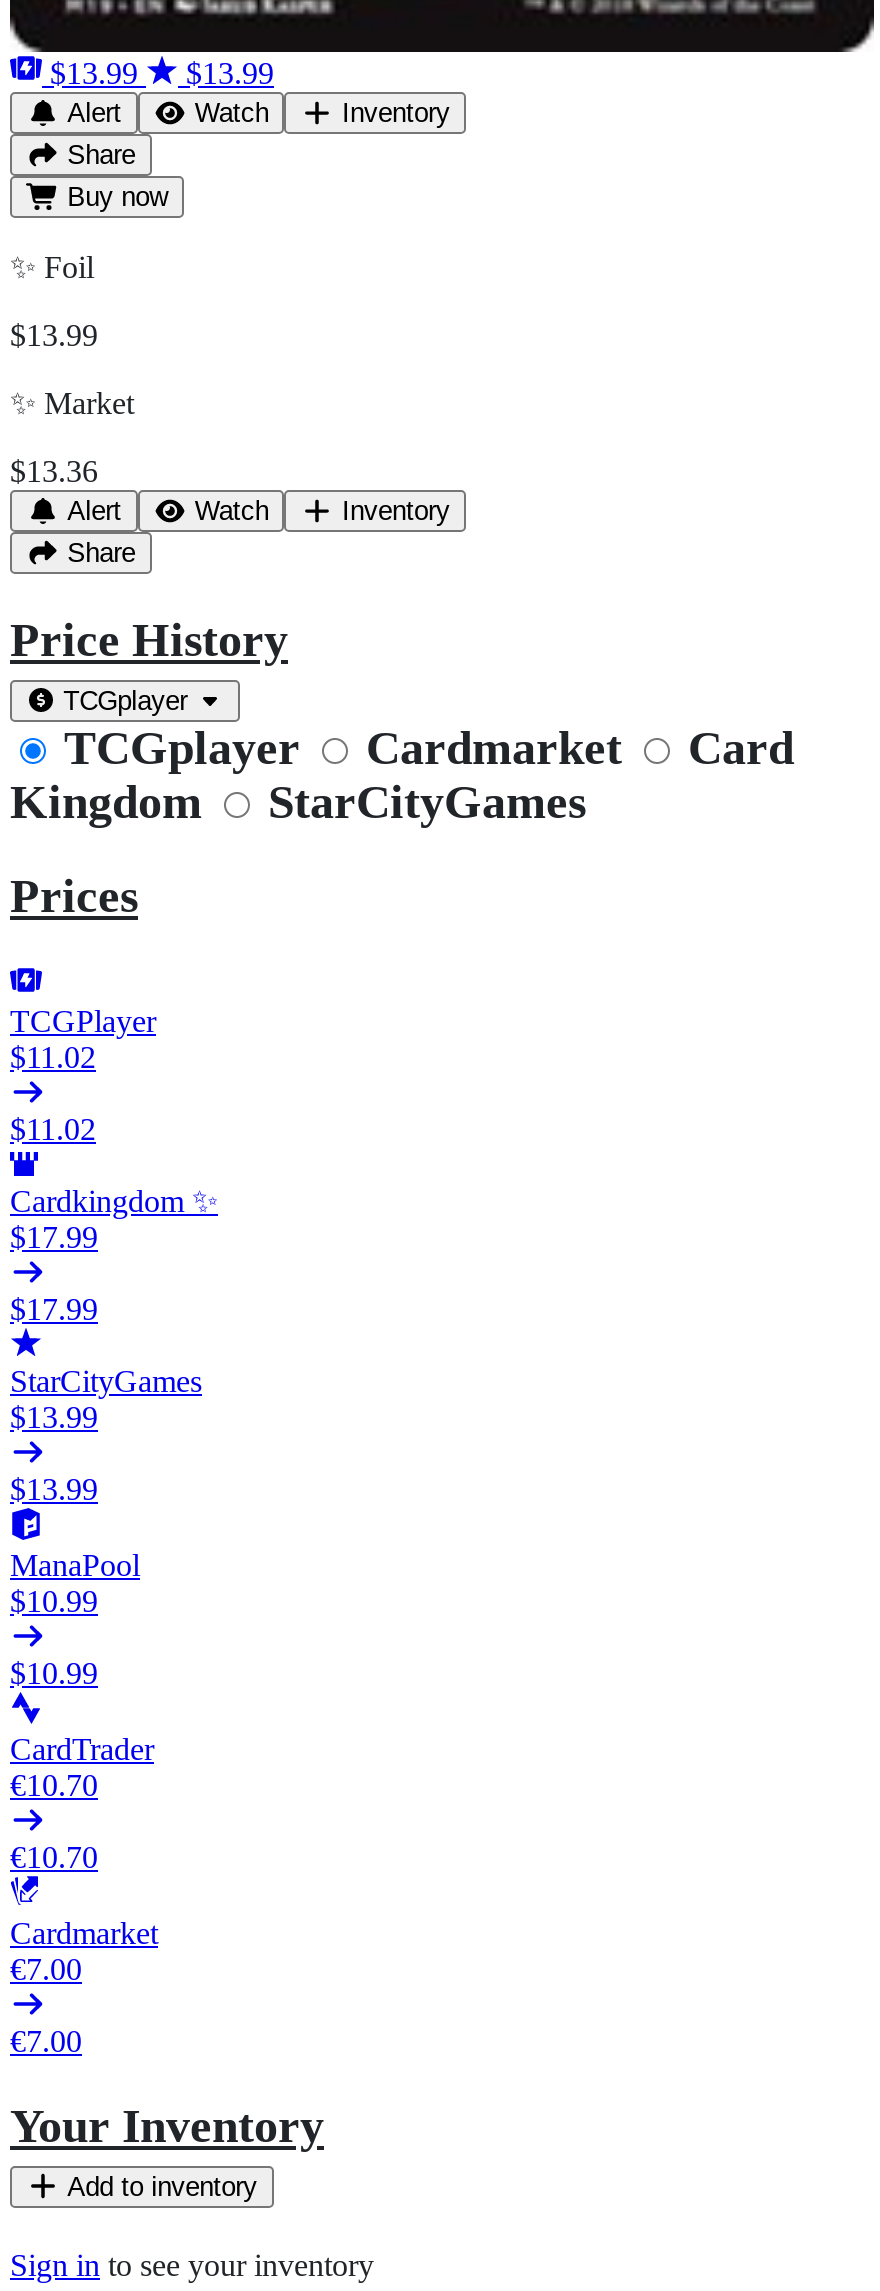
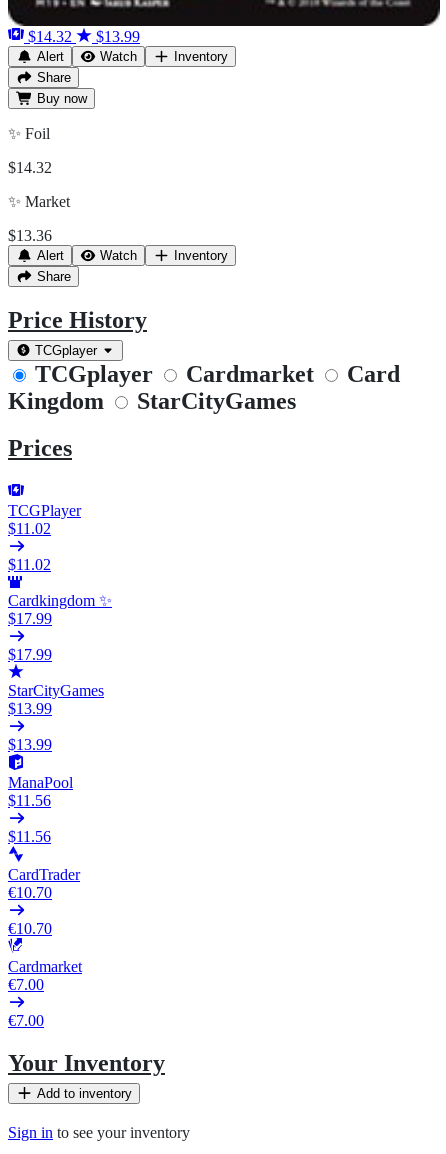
- $13.99 $13.99
+ $14.32 $13.99

- $13.99
+ $14.32

- $10.99
+ $11.56

- $10.99
+ $11.56
